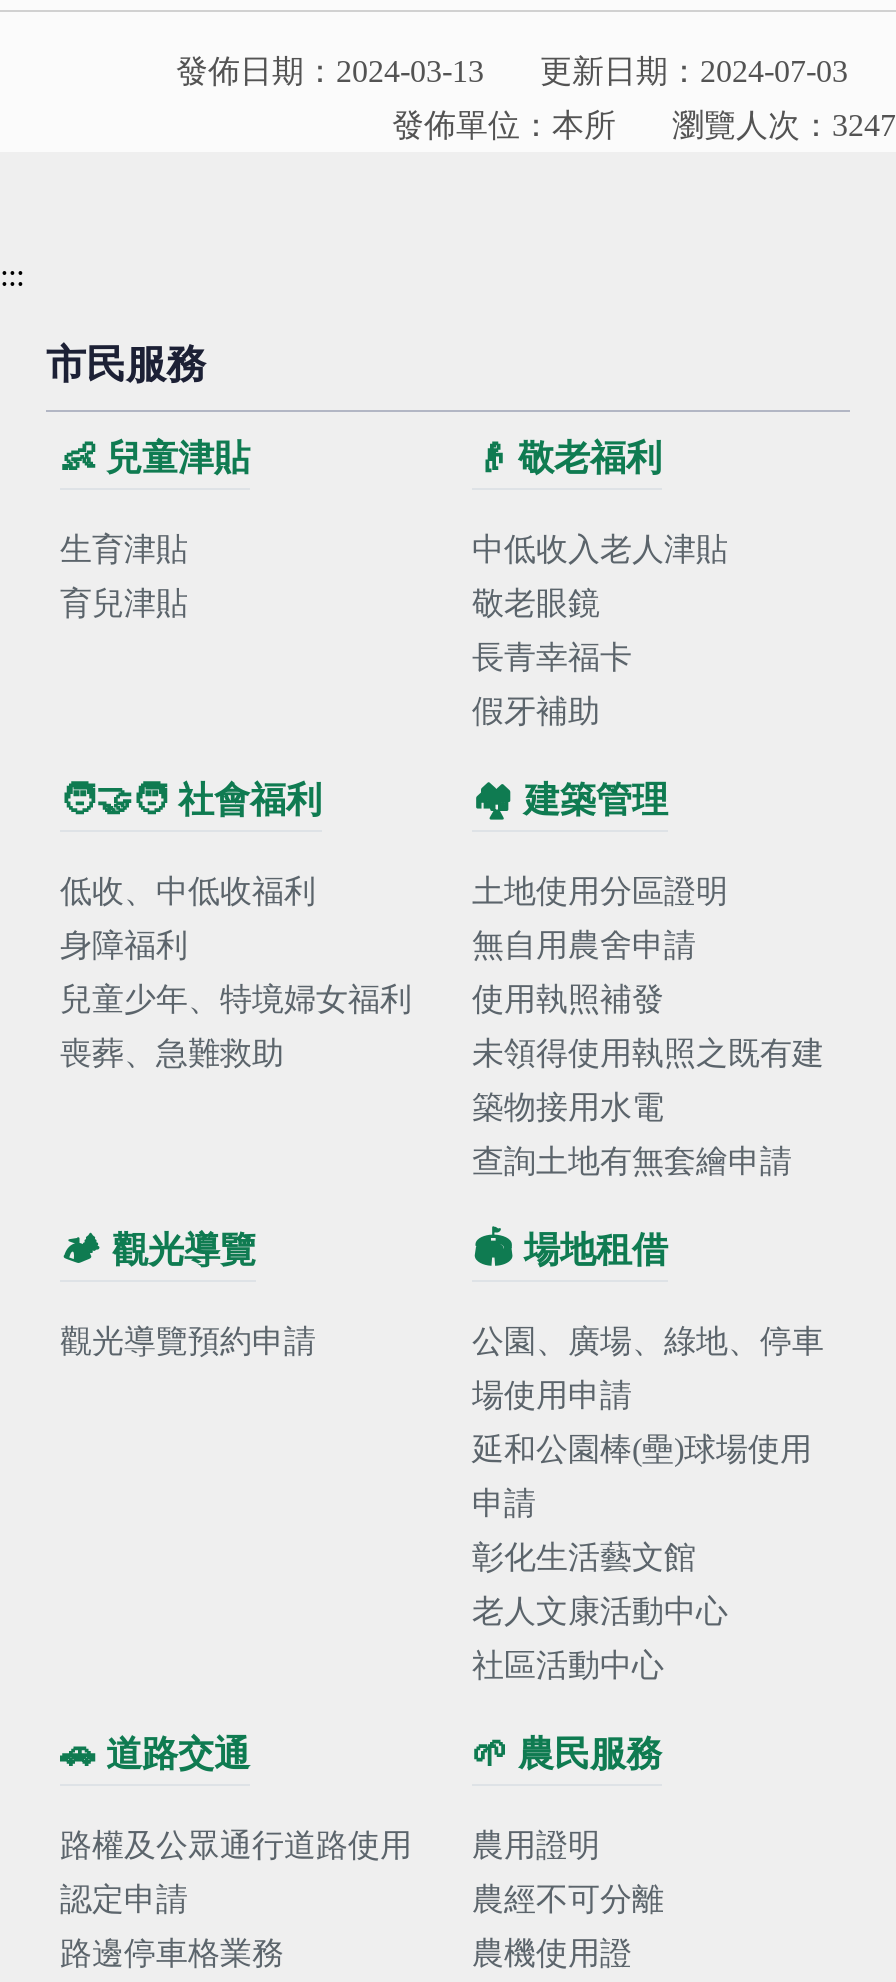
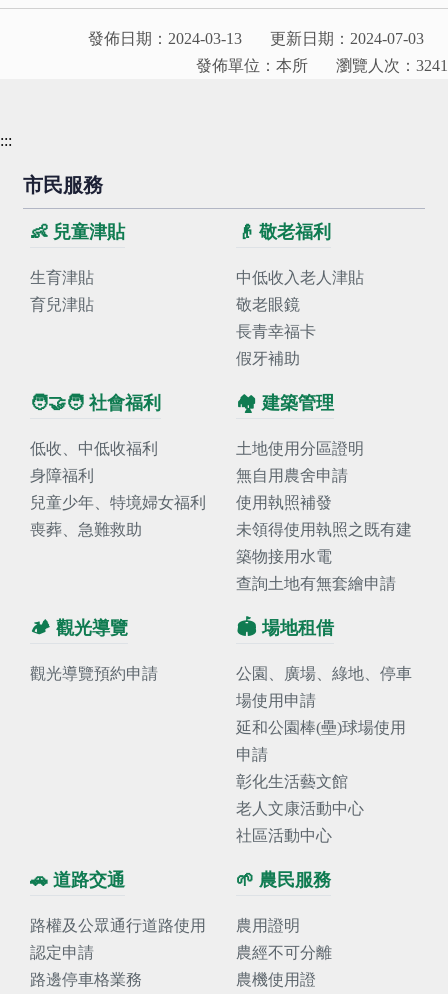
- 發佈單位：本所 瀏覽人次：3247
+ 發佈單位：本所 瀏覽人次：3241
